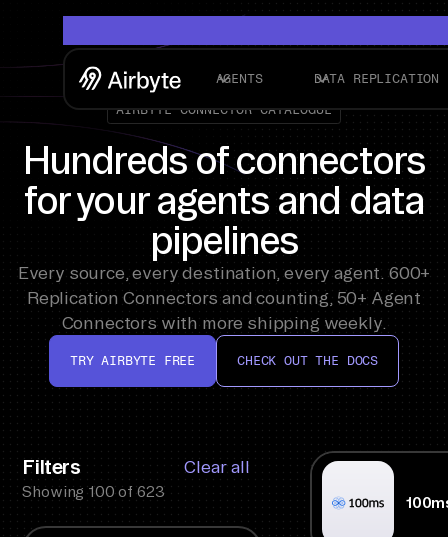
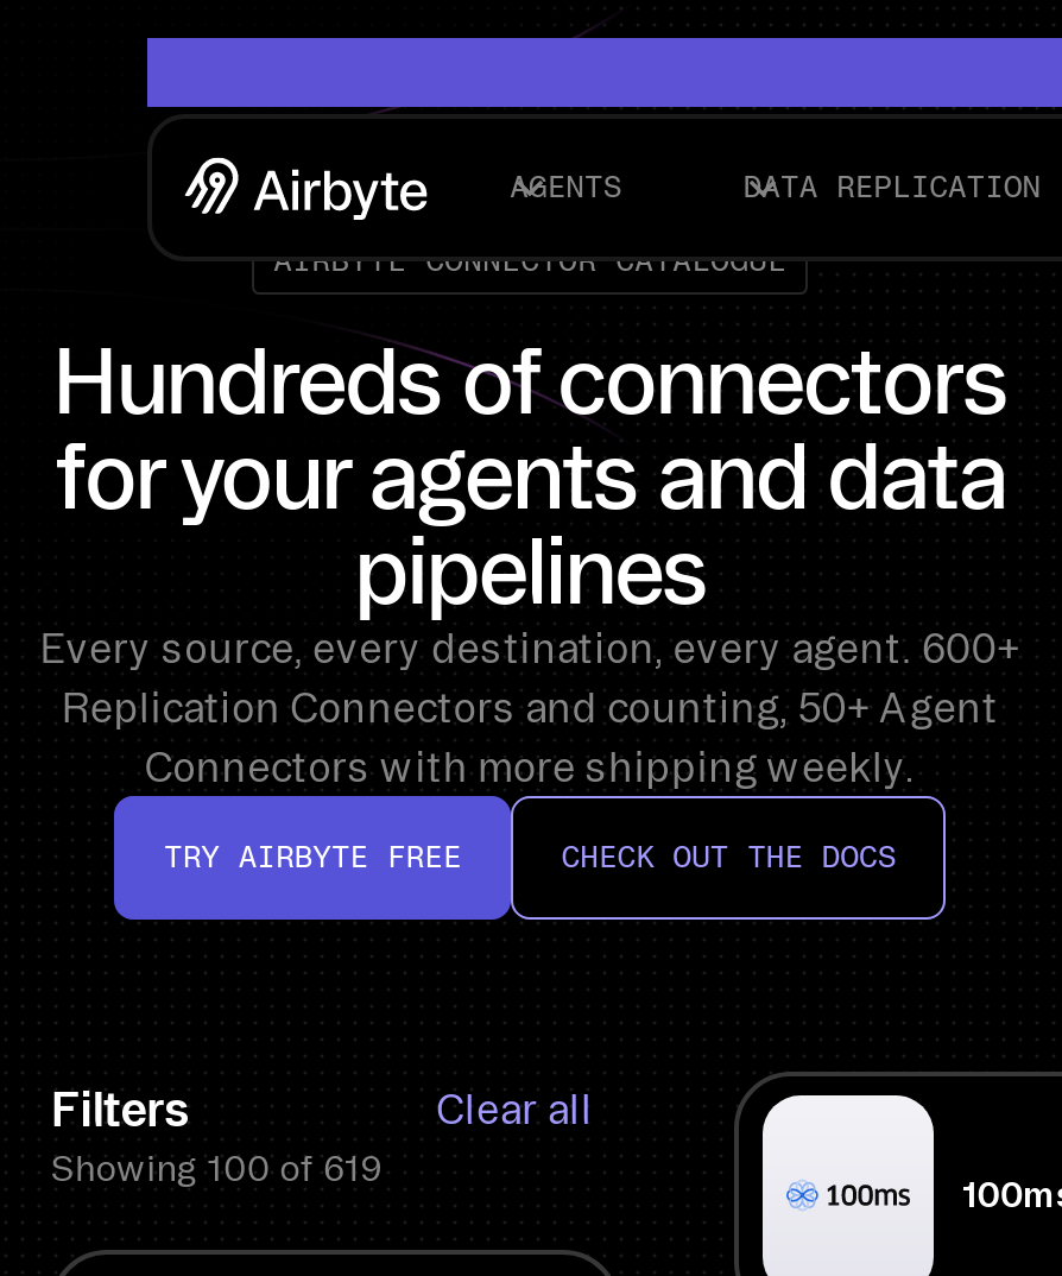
- Showing 100 of 623
+ Showing 100 of 619
